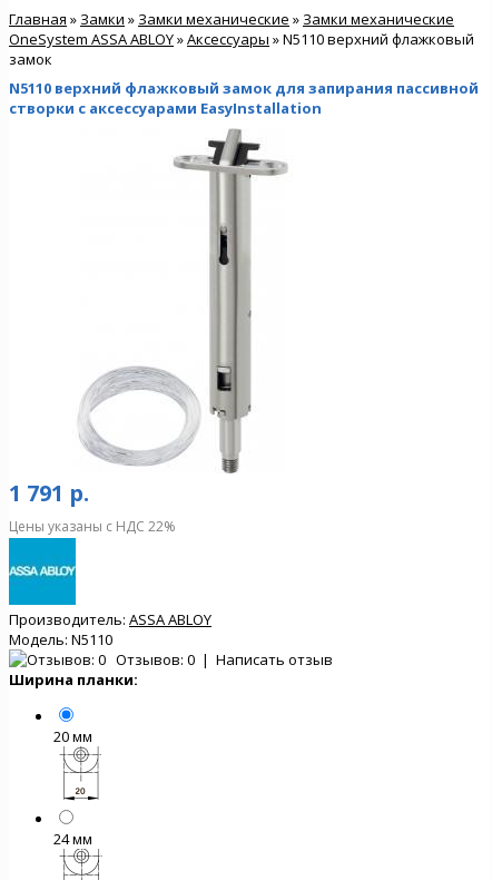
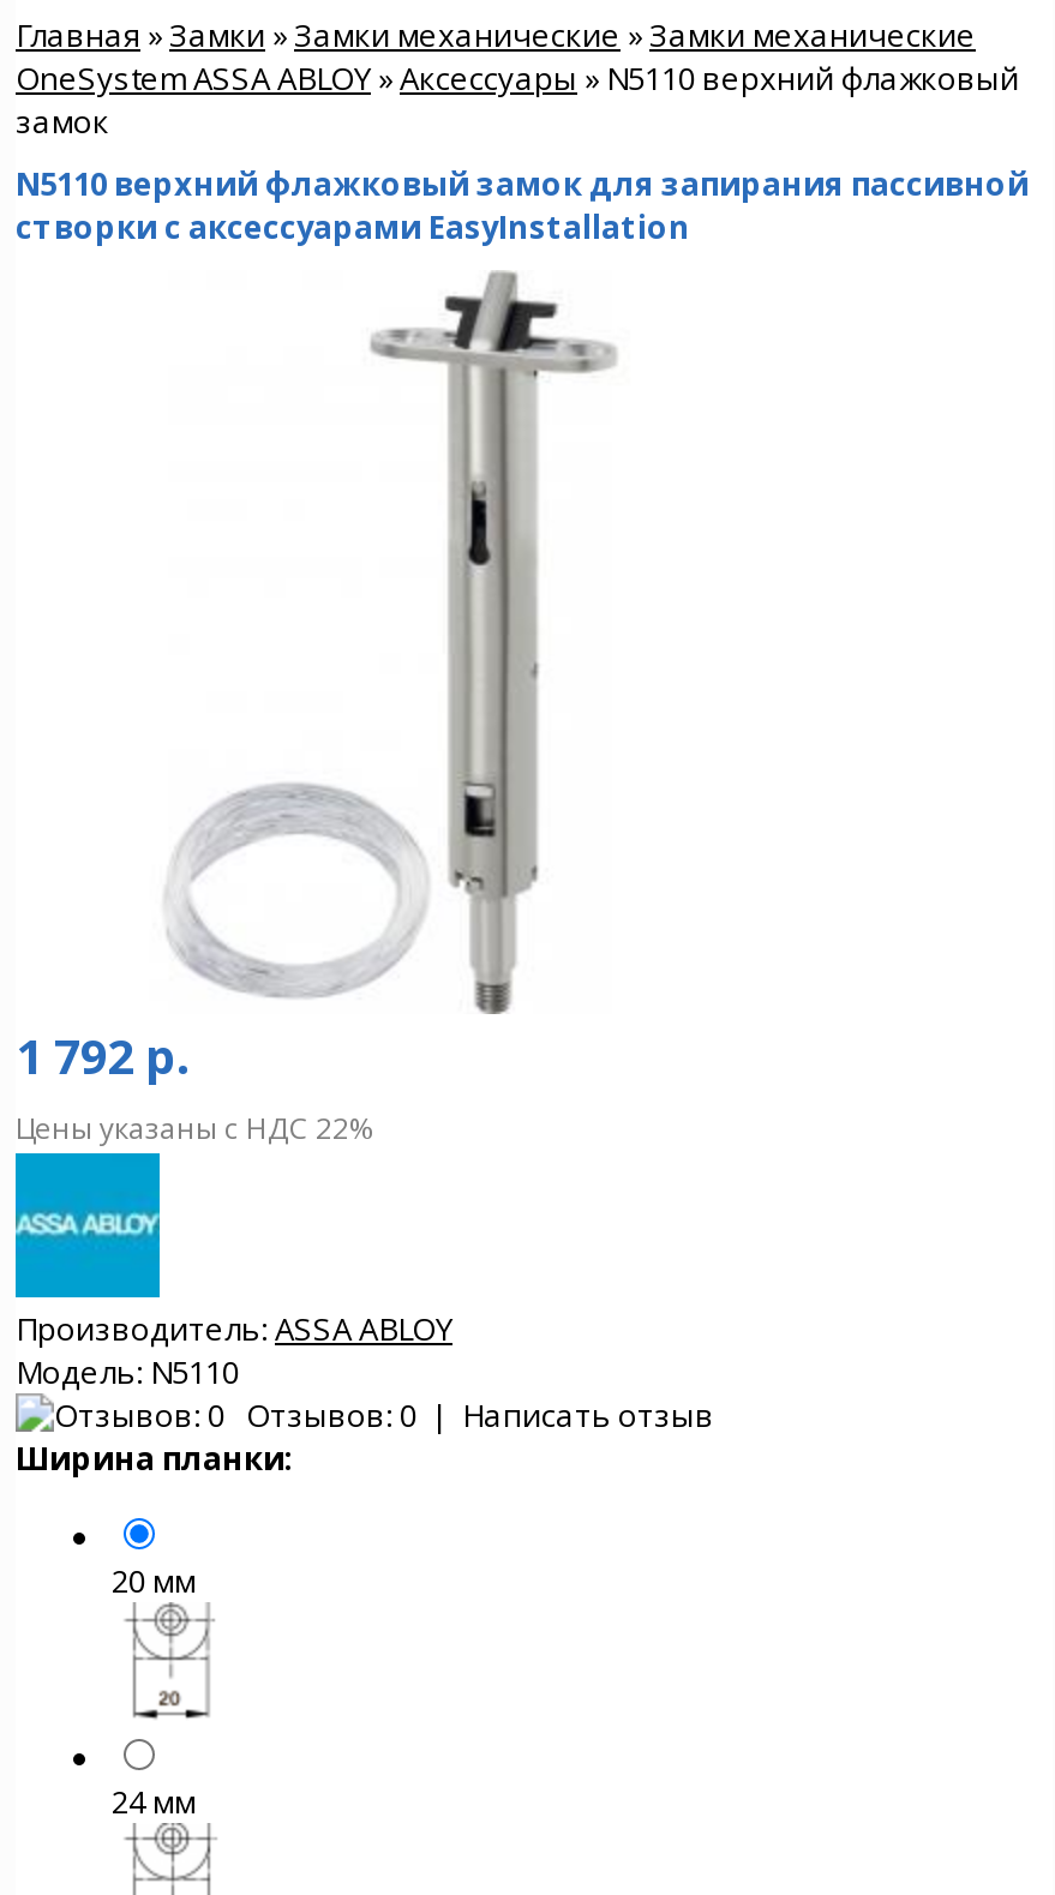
- 1 791 р.
+ 1 792 р.
